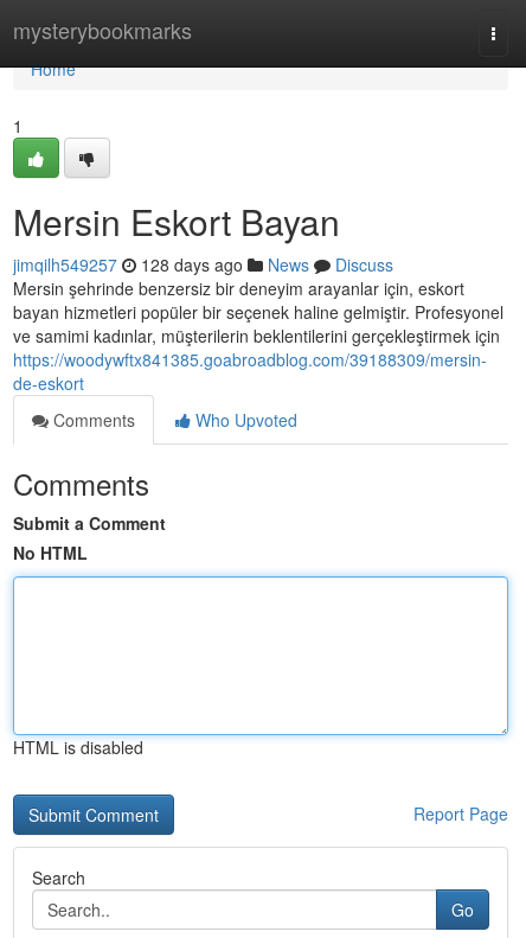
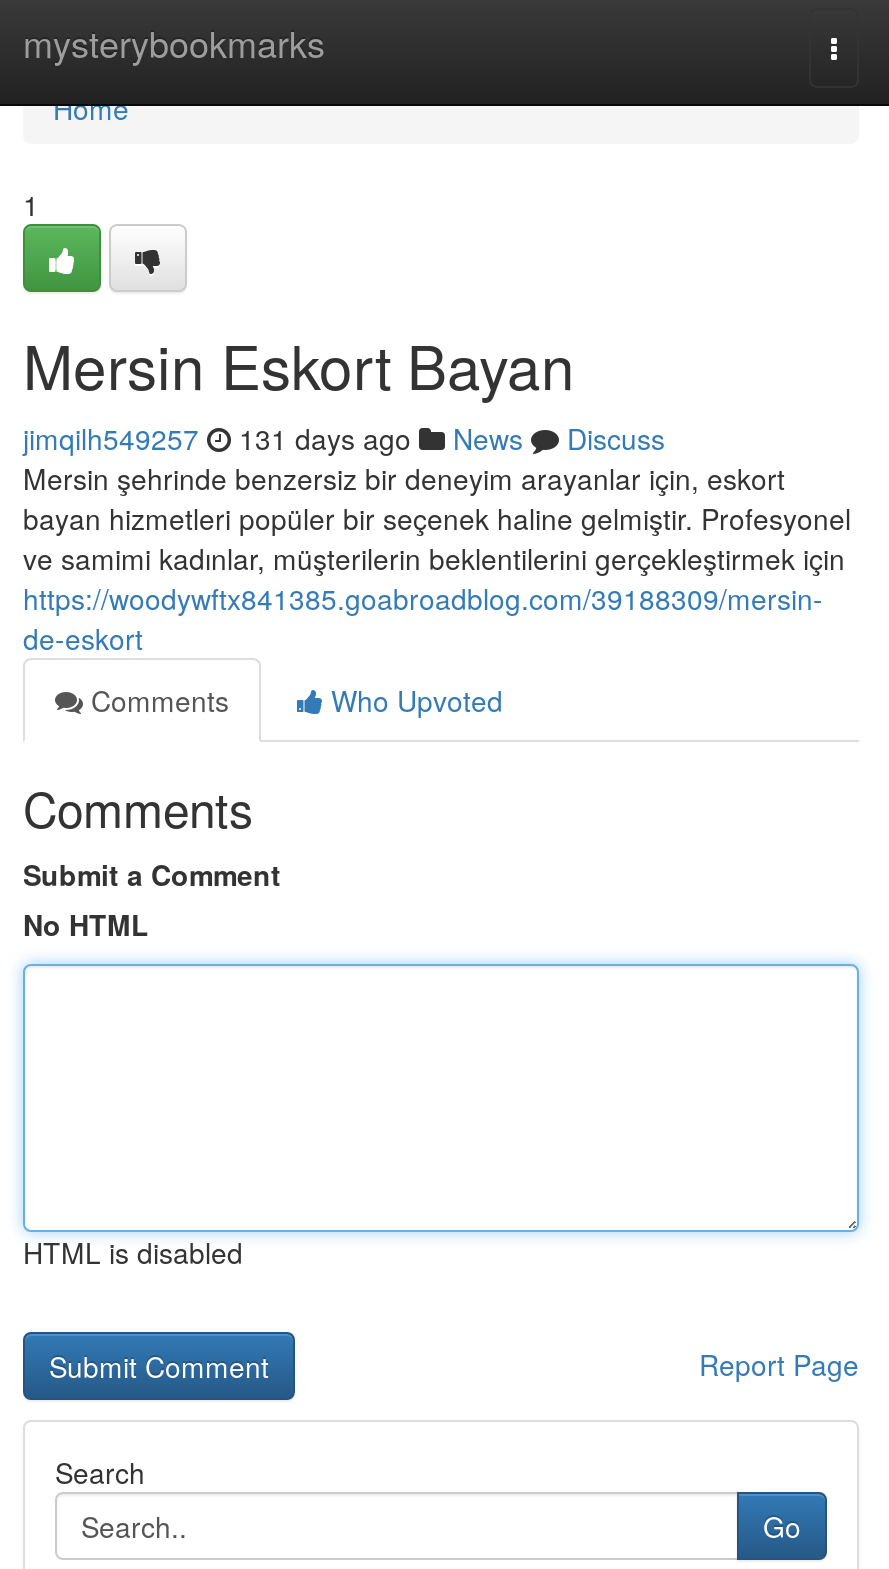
- jimqilh549257 128 days ago News Discuss
+ jimqilh549257 131 days ago News Discuss
